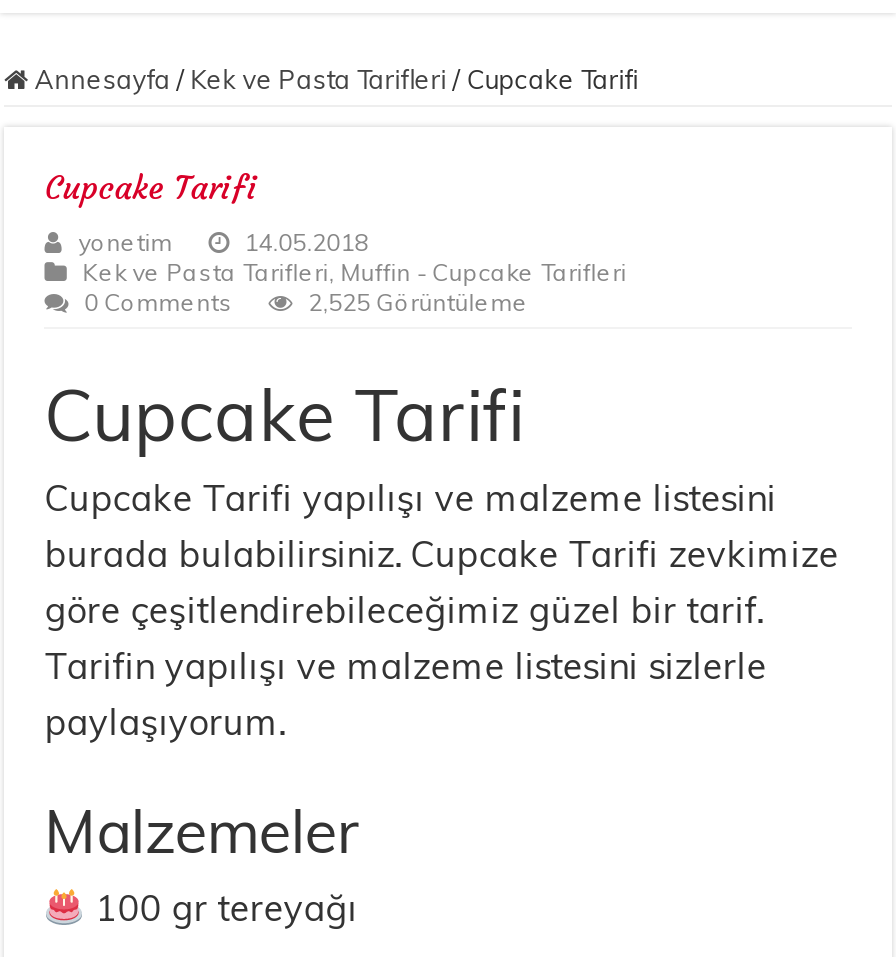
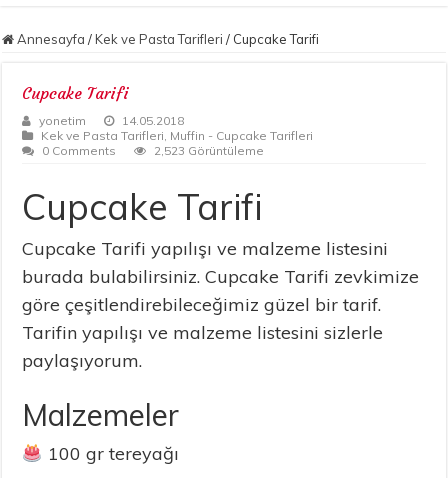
- 2,525 Görüntüleme
+ 2,523 Görüntüleme
